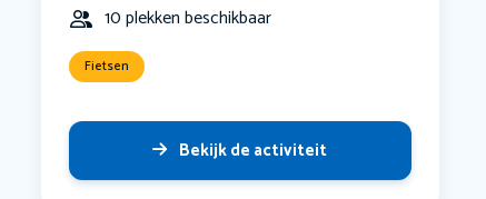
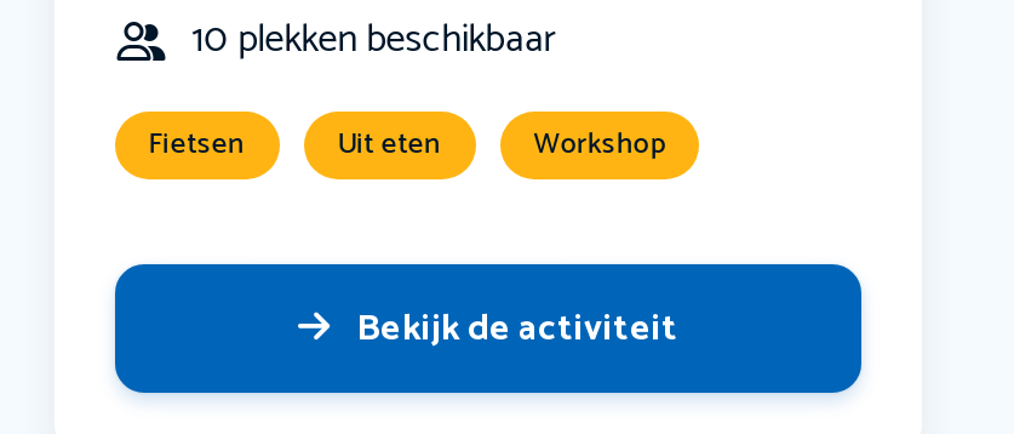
+ Uit eten
+ Workshop
